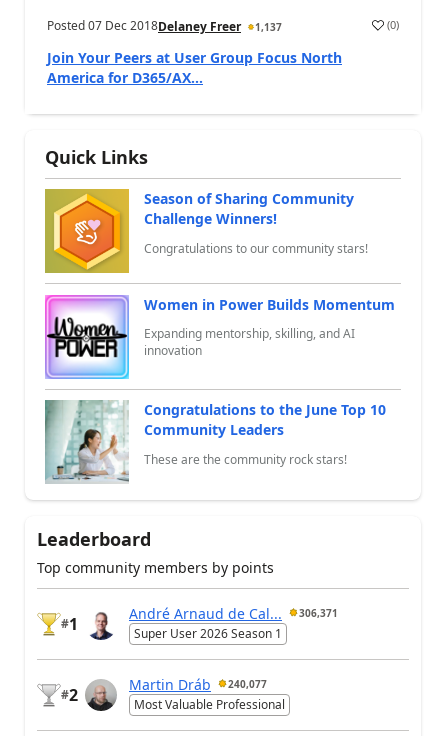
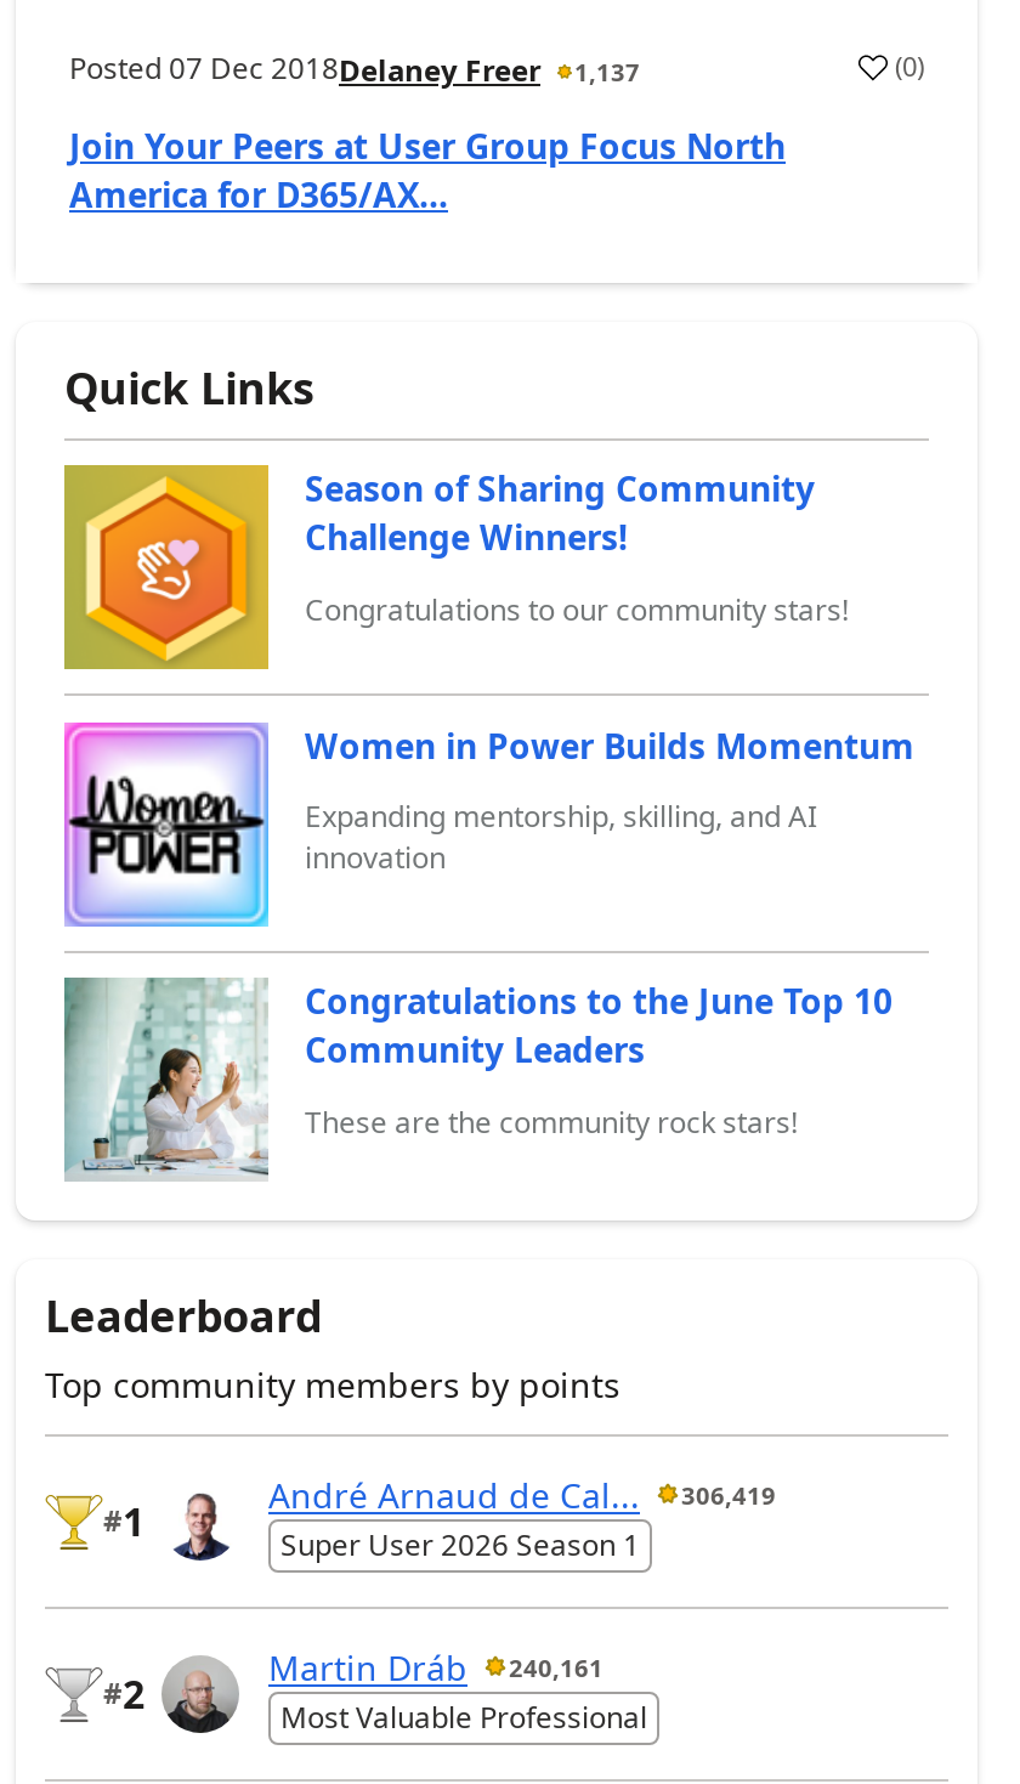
- André Arnaud de Cal... 306,371
+ André Arnaud de Cal... 306,419

- Martin Dráb 240,077
+ Martin Dráb 240,161
